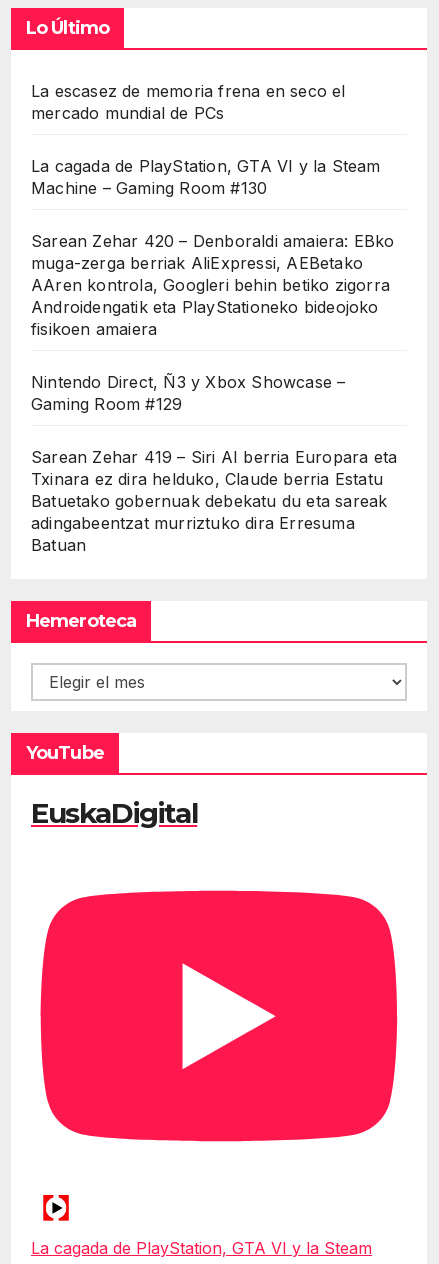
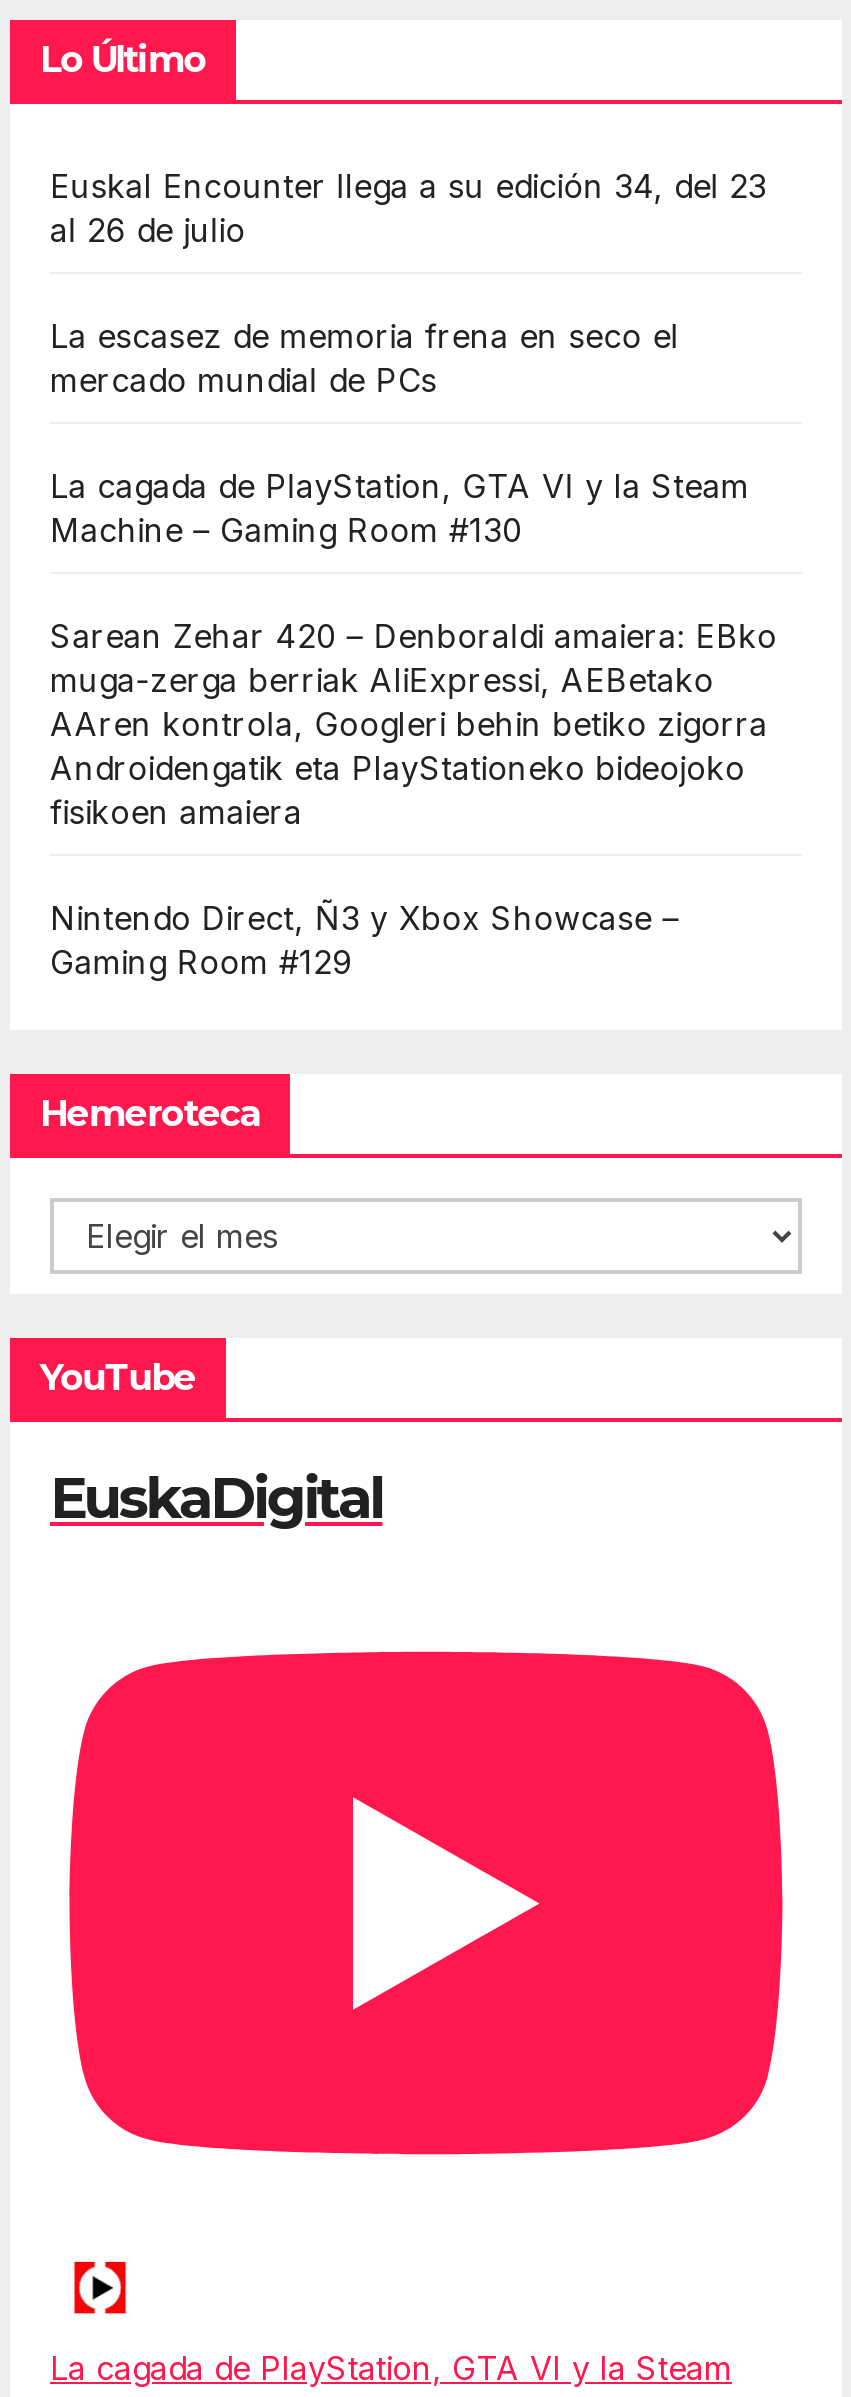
+ Euskal Encounter llega a su edición 34, del 23
+ al 26 de julio

moved down: La escasez de memoria frena en seco el | mercado mundial de PCs | La cagada de PlayStation, GTA VI y la Steam | ... | Nintendo Direct, Ñ3 y Xbox Showcase – | Gaming Room #129

- Sarean Zehar 419 – Siri AI berria Europara eta
- Txinara ez dira helduko, Claude berria Estatu
- Batuetako gobernuak debekatu du eta sareak
- adingabeentzat murriztuko dira Erresuma
- Batuan
